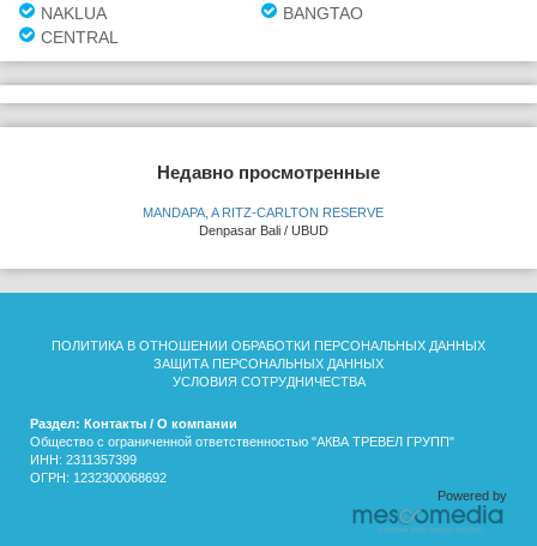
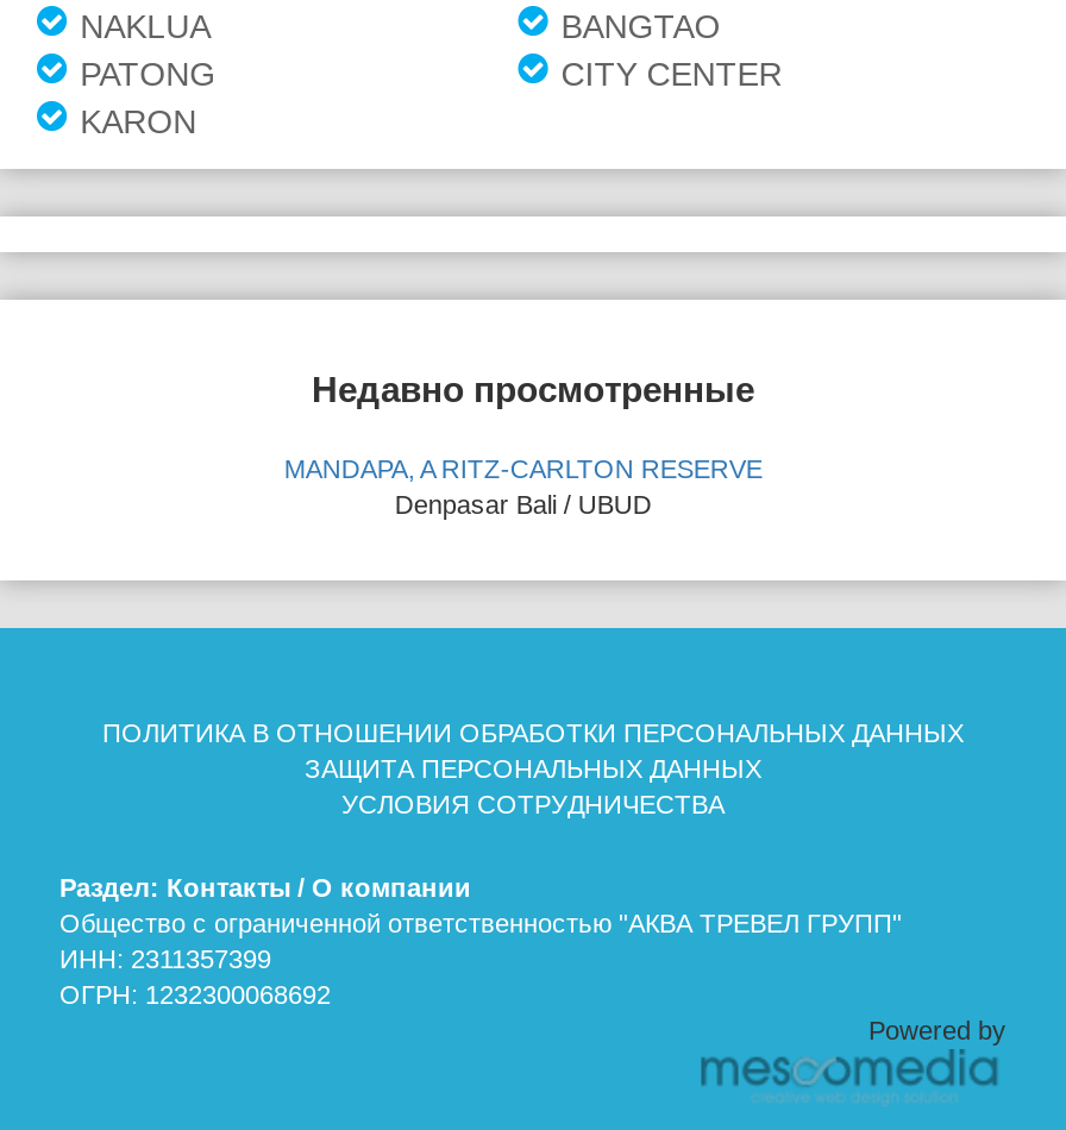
- CENTRAL
+ PATONG
+ CITY CENTER
+ KARON
